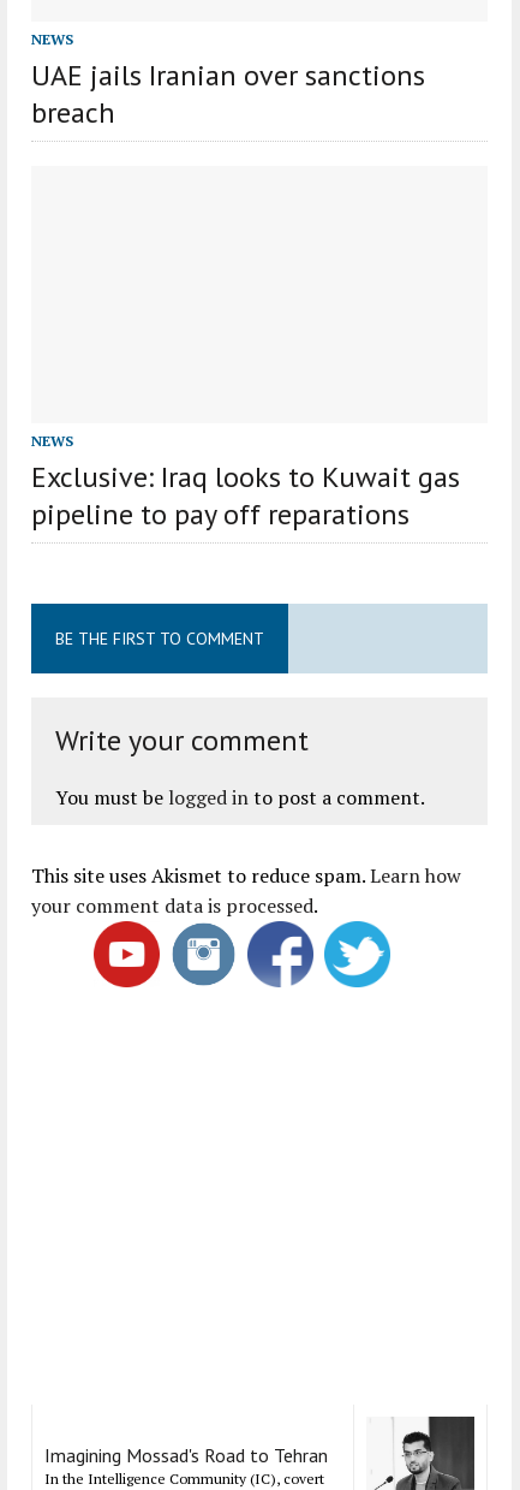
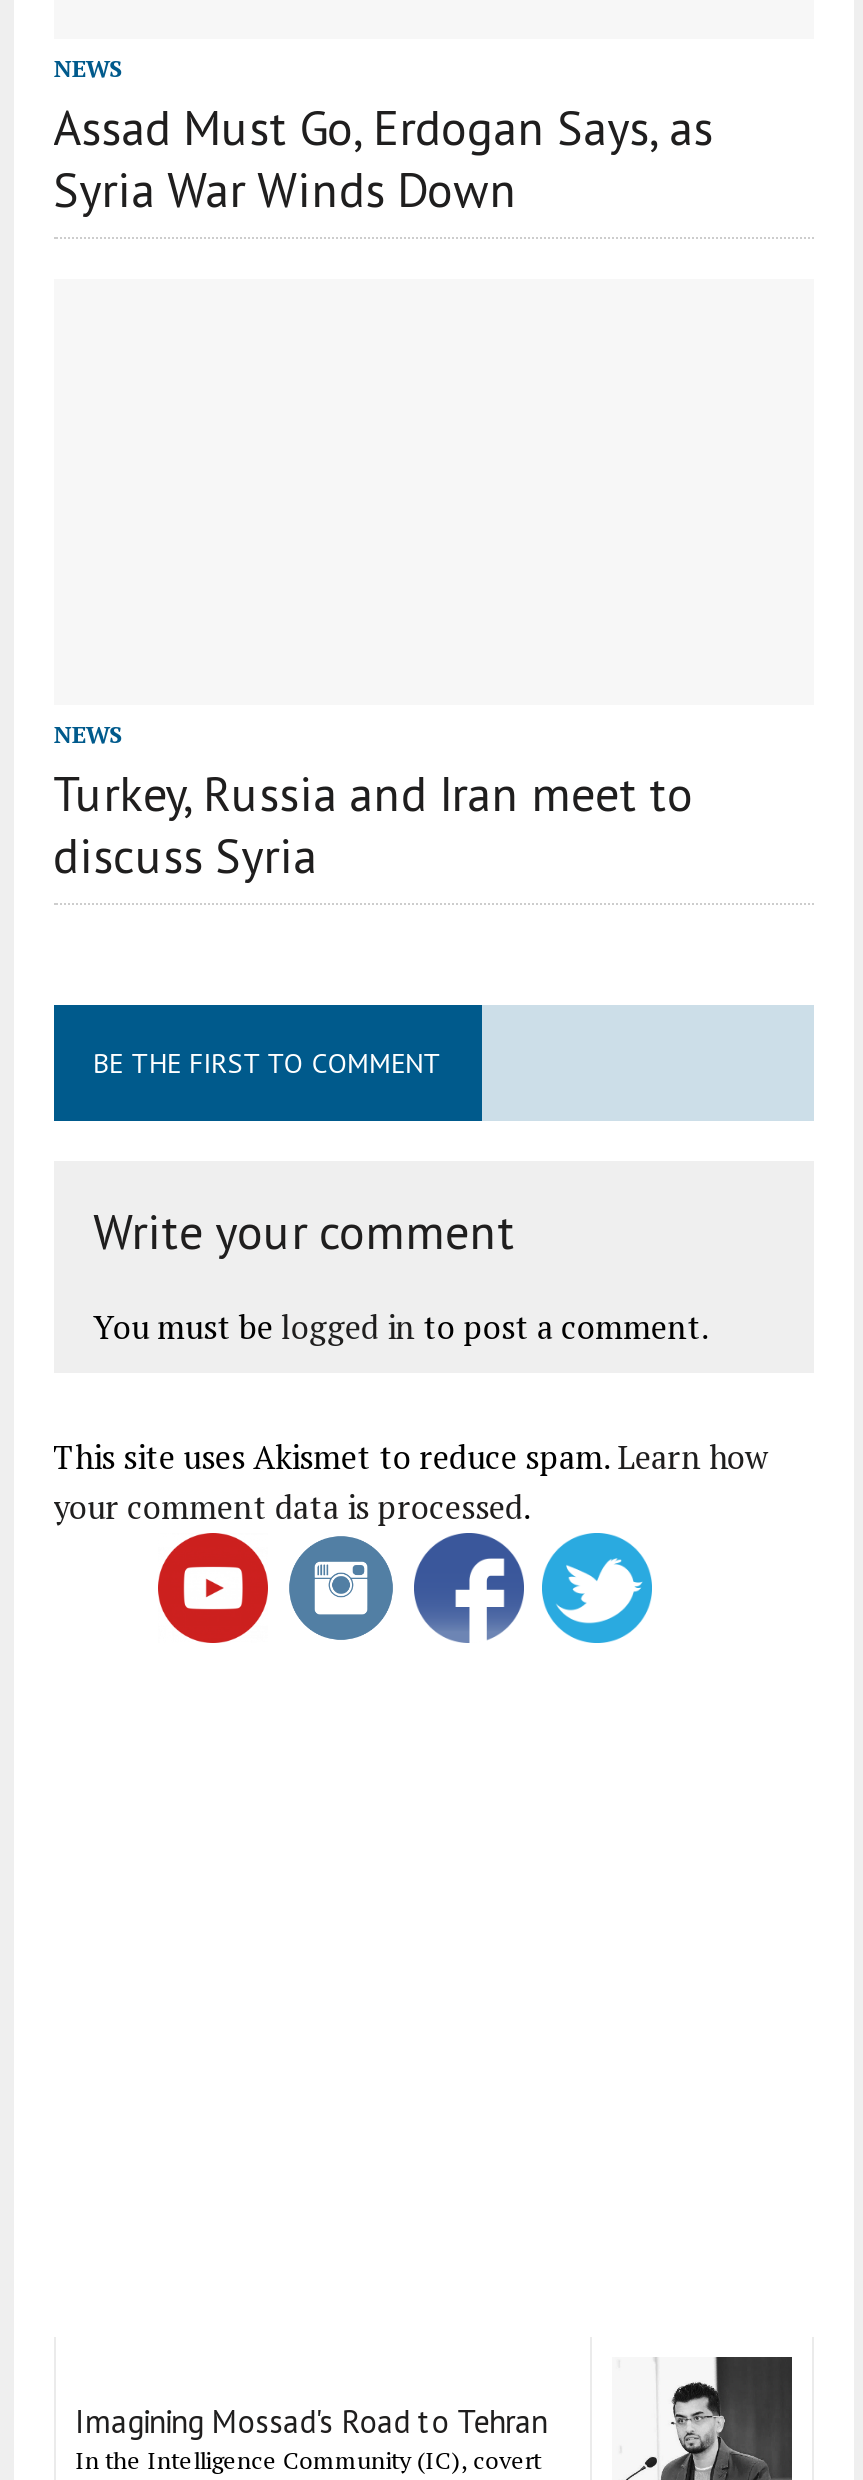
- UAE jails Iranian over sanctions
- breach
+ Assad Must Go, Erdogan Says, as
+ Syria War Winds Down

- Exclusive: Iraq looks to Kuwait gas
- pipeline to pay off reparations
+ Turkey, Russia and Iran meet to
+ discuss Syria
